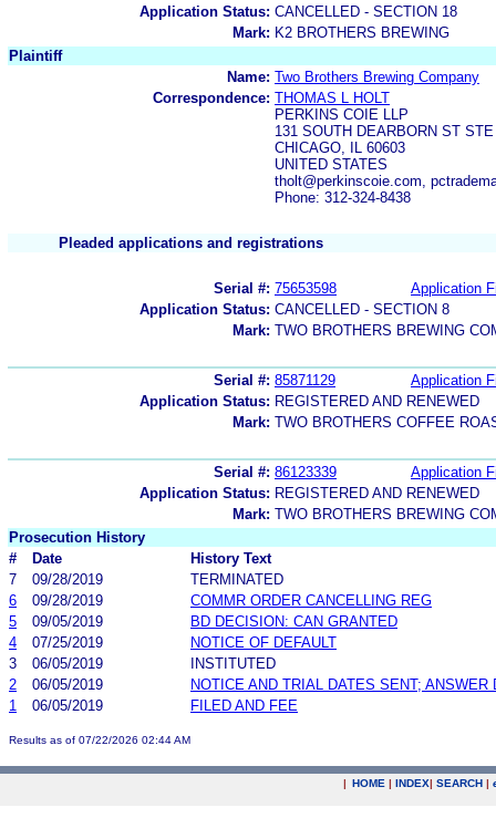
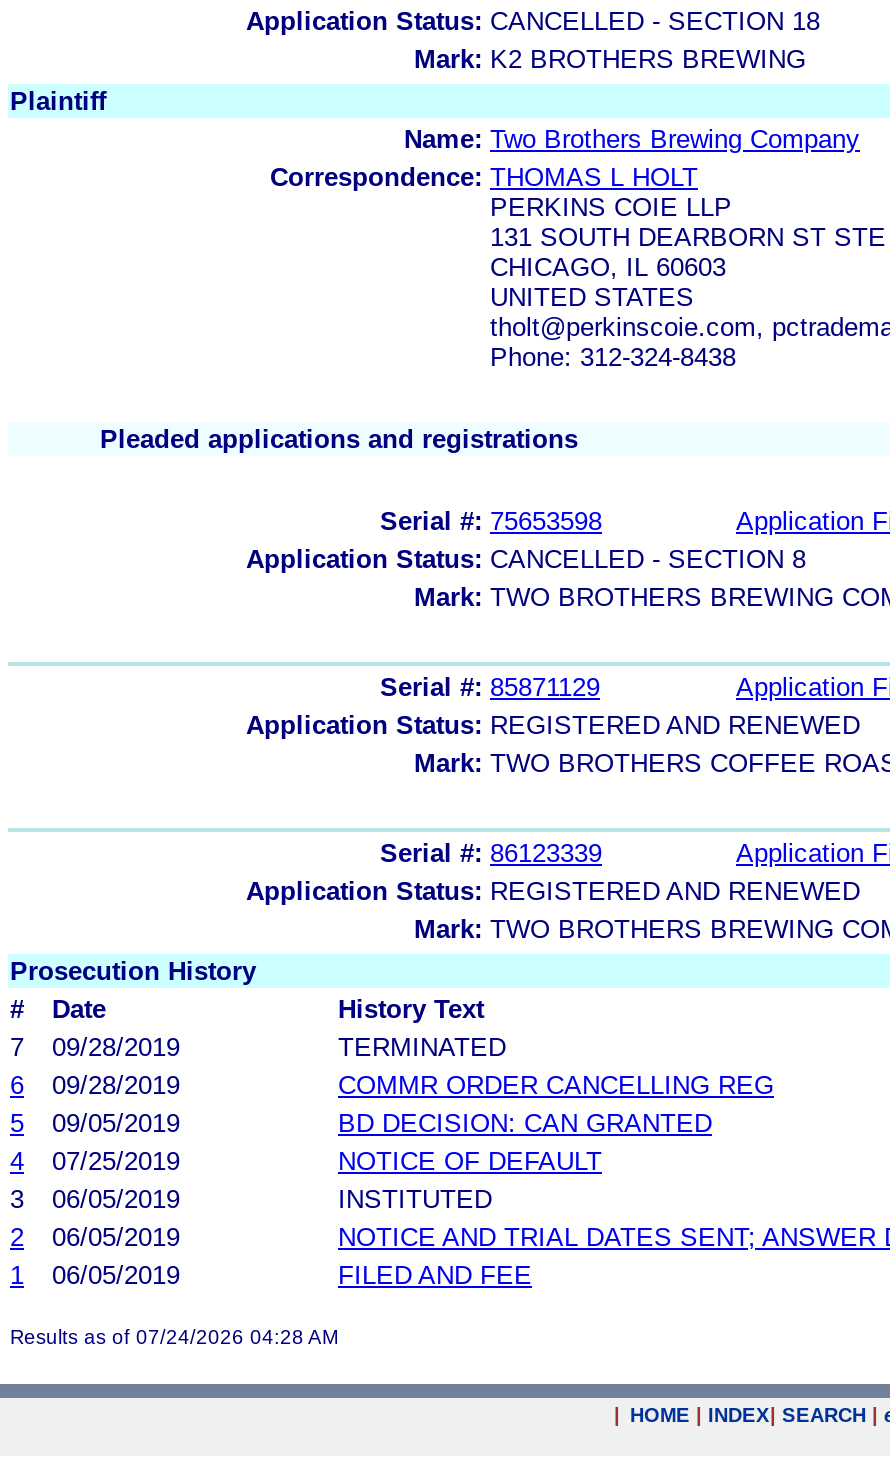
- Results as of 07/22/2026 02:44 AM
+ Results as of 07/24/2026 04:28 AM
